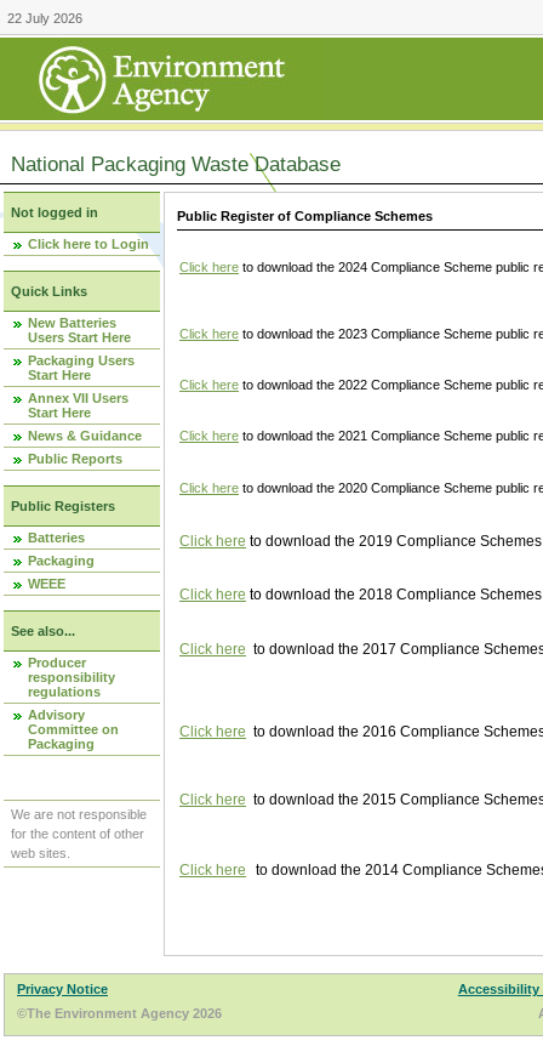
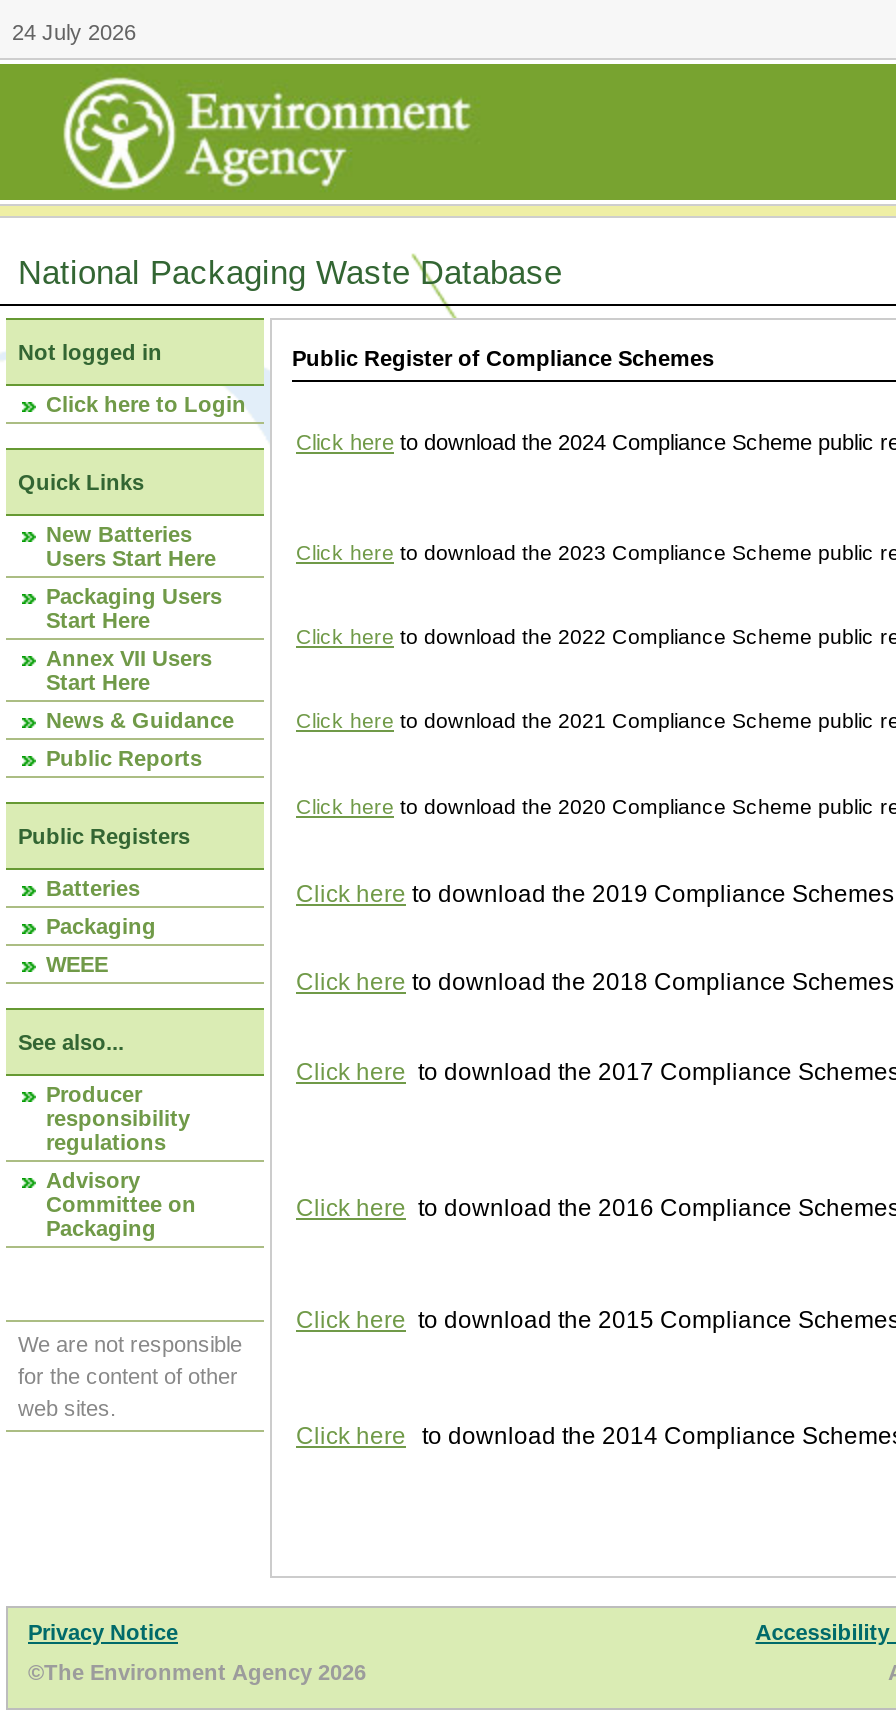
- 22 July 2026
+ 24 July 2026
